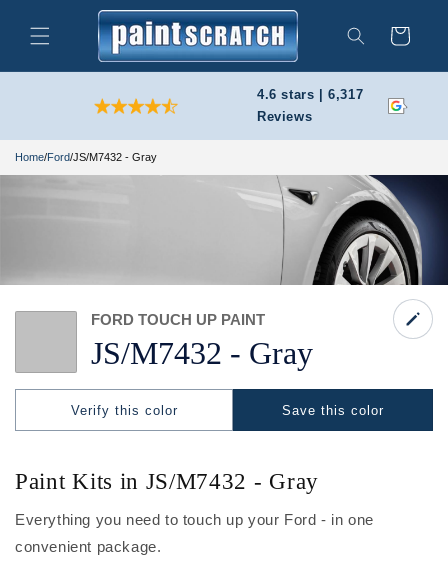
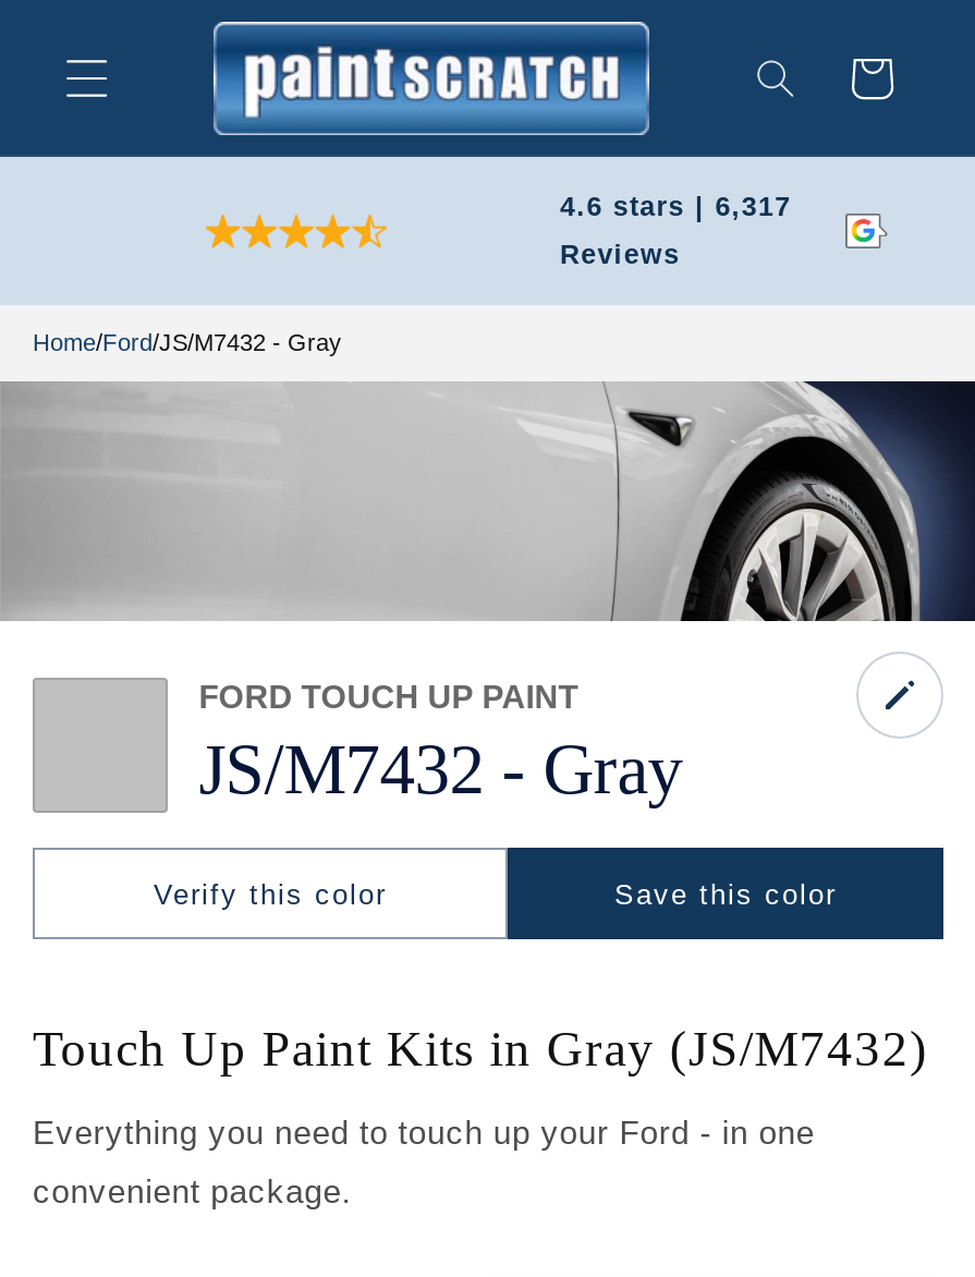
- Paint Kits in JS/M7432 - Gray
+ Touch Up Paint Kits in Gray (JS/M7432)
